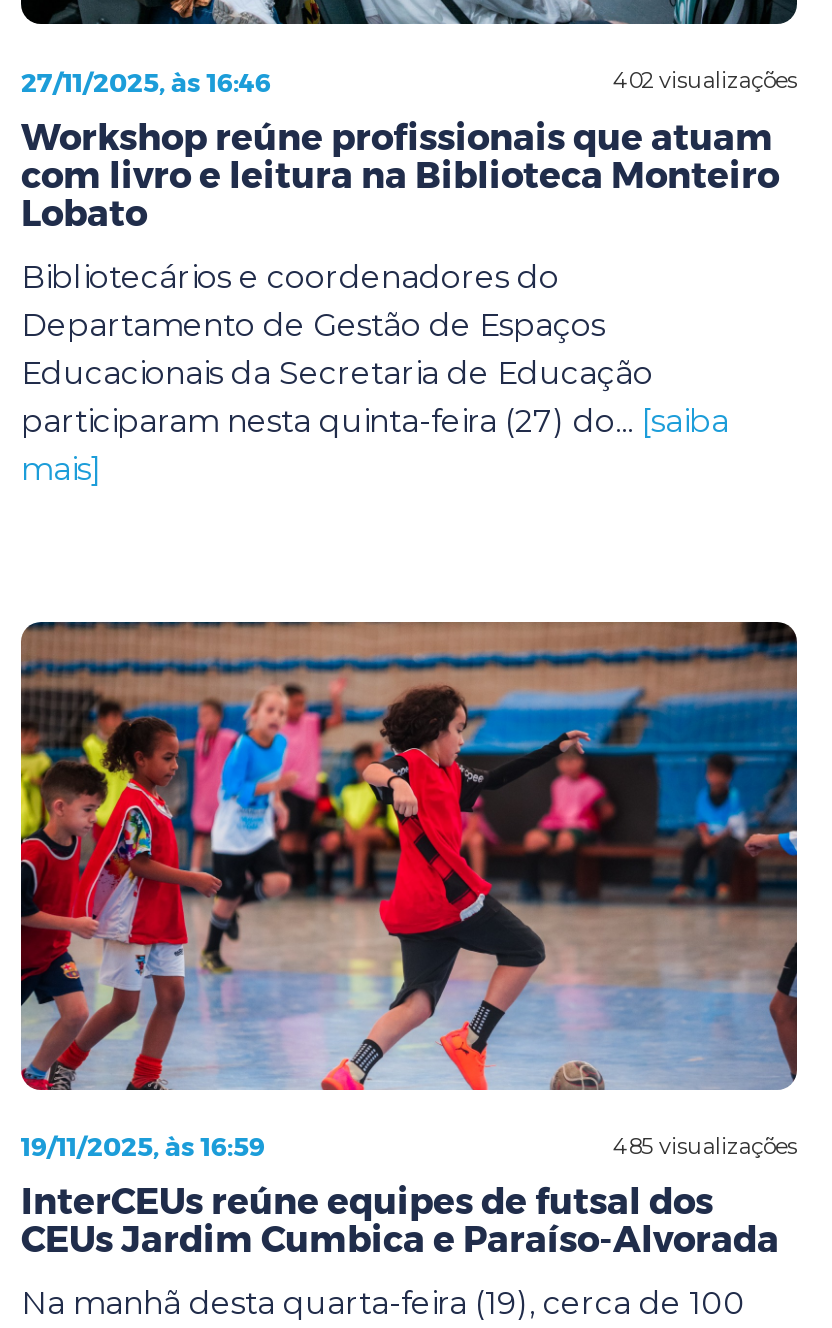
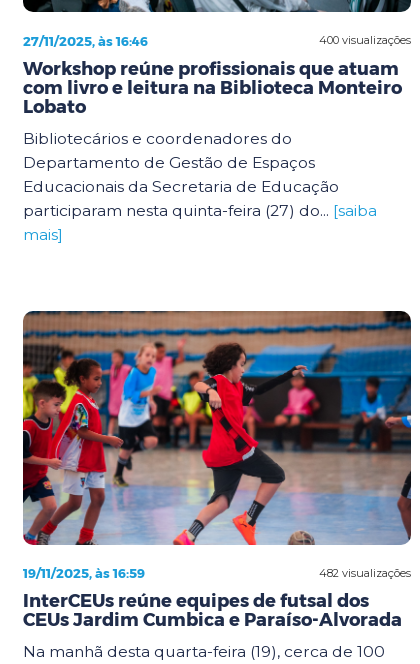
- 402 visualizações
+ 400 visualizações

- 485 visualizações
+ 482 visualizações
